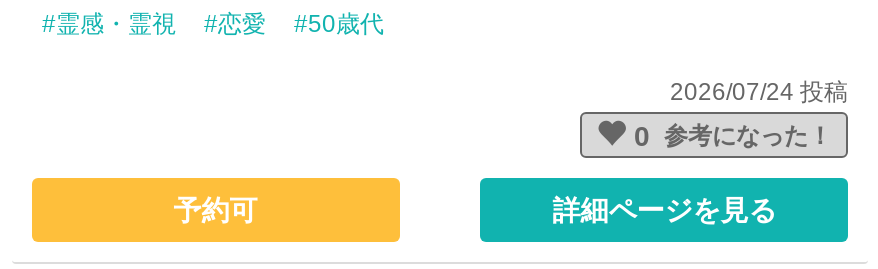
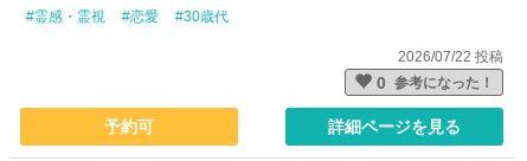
- #50歳代
+ #30歳代

- 2026/07/24 投稿
+ 2026/07/22 投稿
